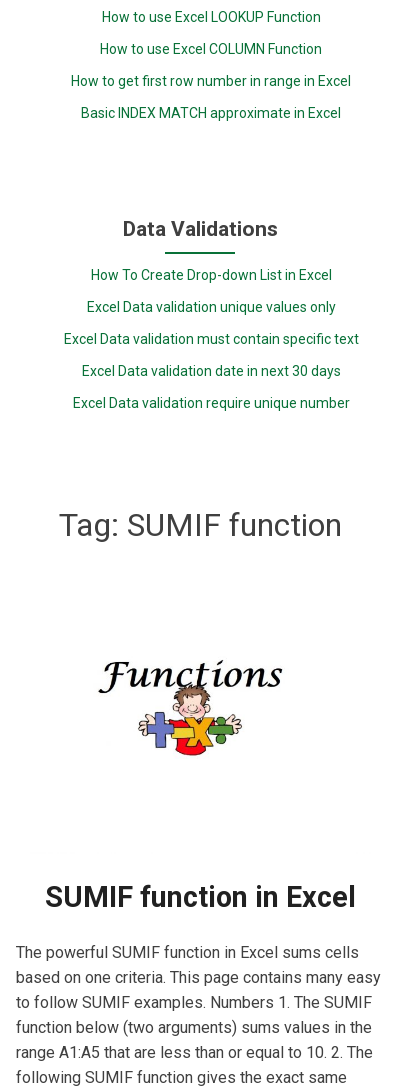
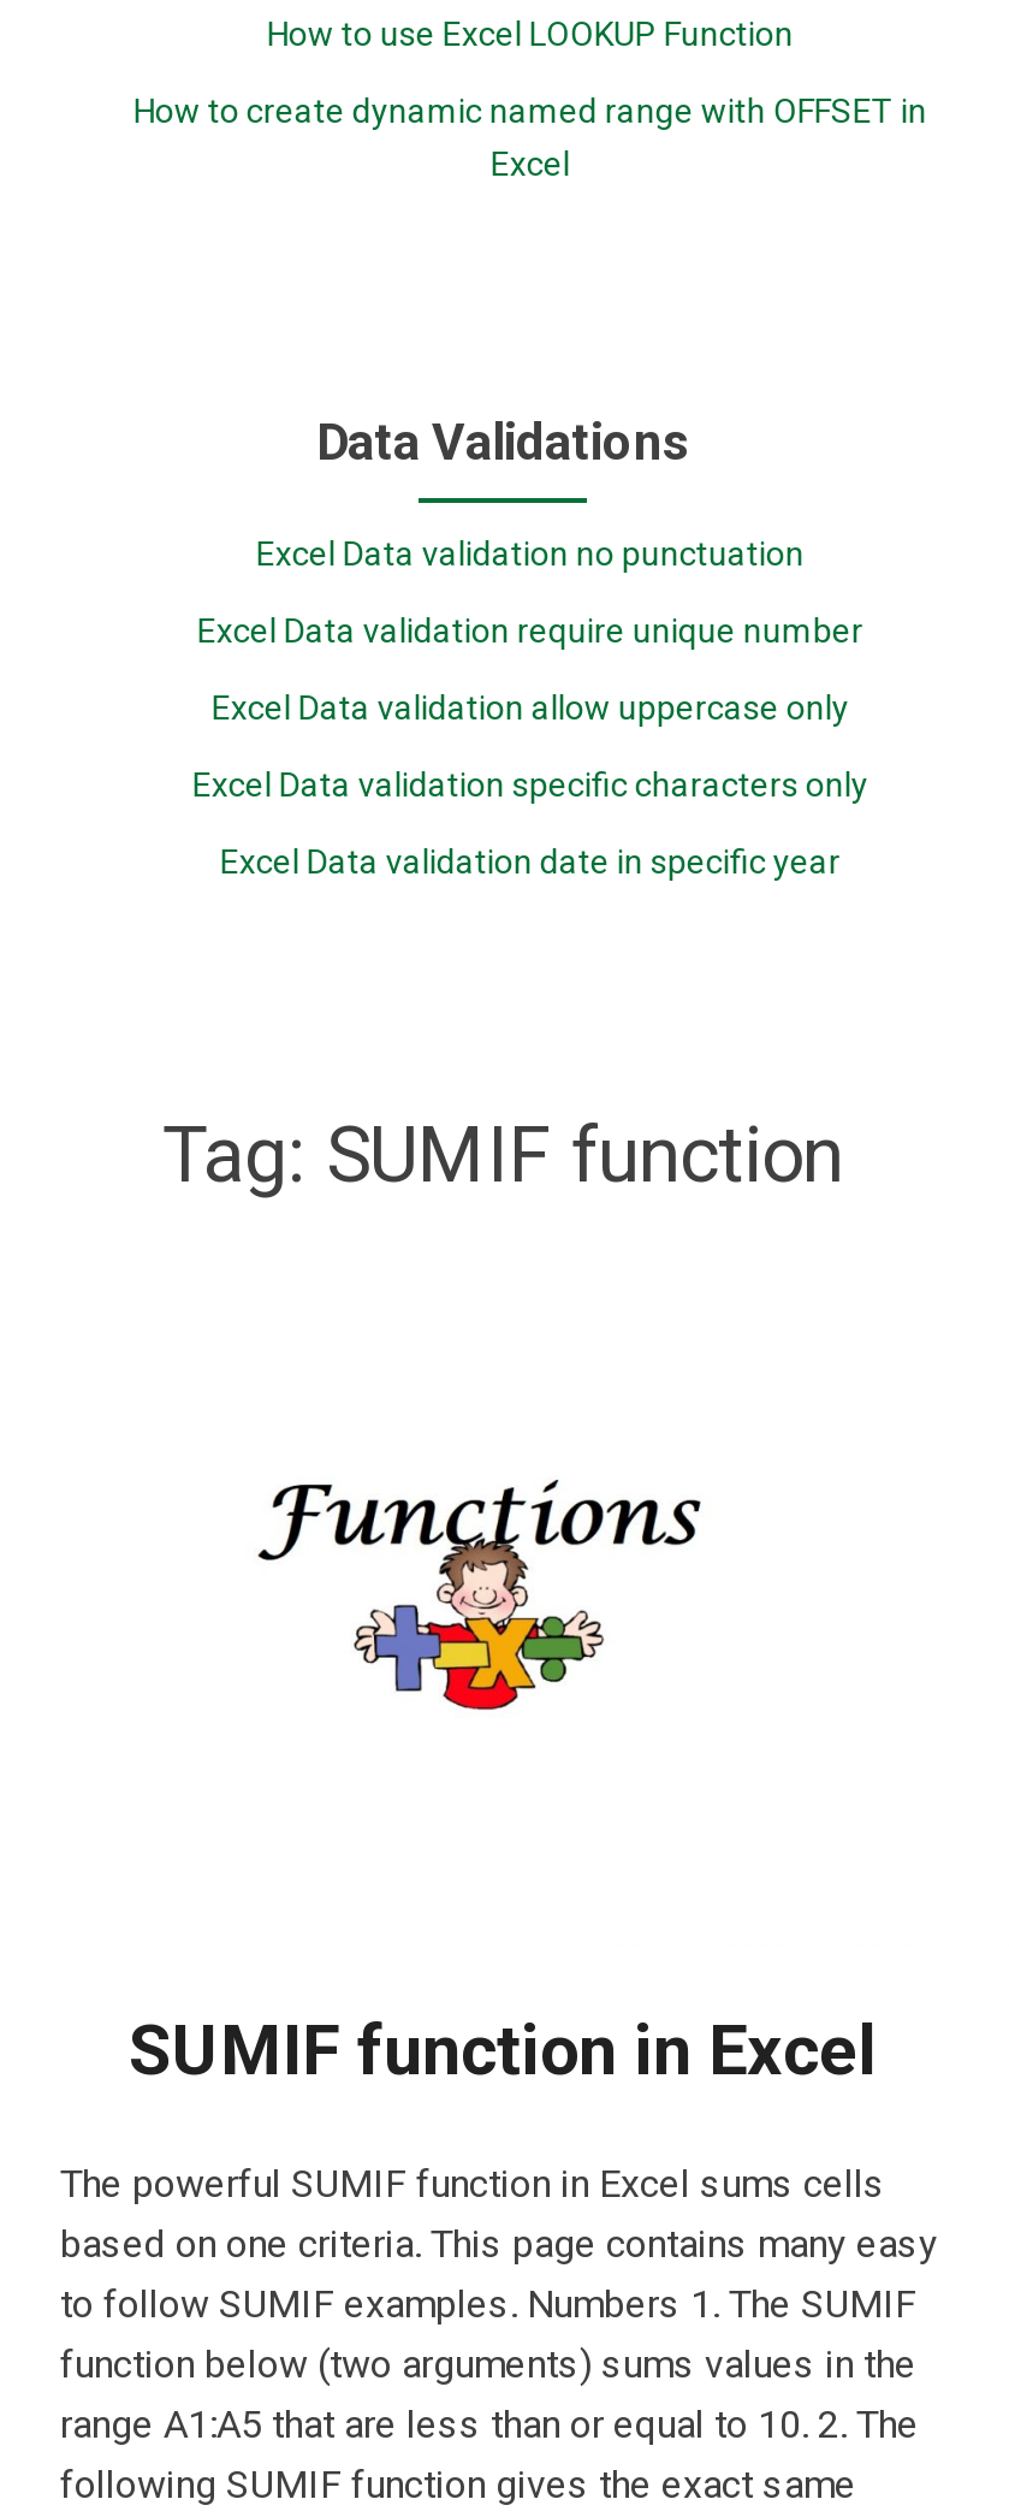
- How to use Excel COLUMN Function
- How to get first row number in range in Excel
- Basic INDEX MATCH approximate in Excel
+ How to create dynamic named range with OFFSET in
+ Excel

- How To Create Drop-down List in Excel
- Excel Data validation unique values only
- Excel Data validation must contain specific text
- Excel Data validation date in next 30 days
+ Excel Data validation no punctuation

moved up: Excel Data validation require unique number

+ Excel Data validation allow uppercase only
+ Excel Data validation specific characters only
+ Excel Data validation date in specific year
